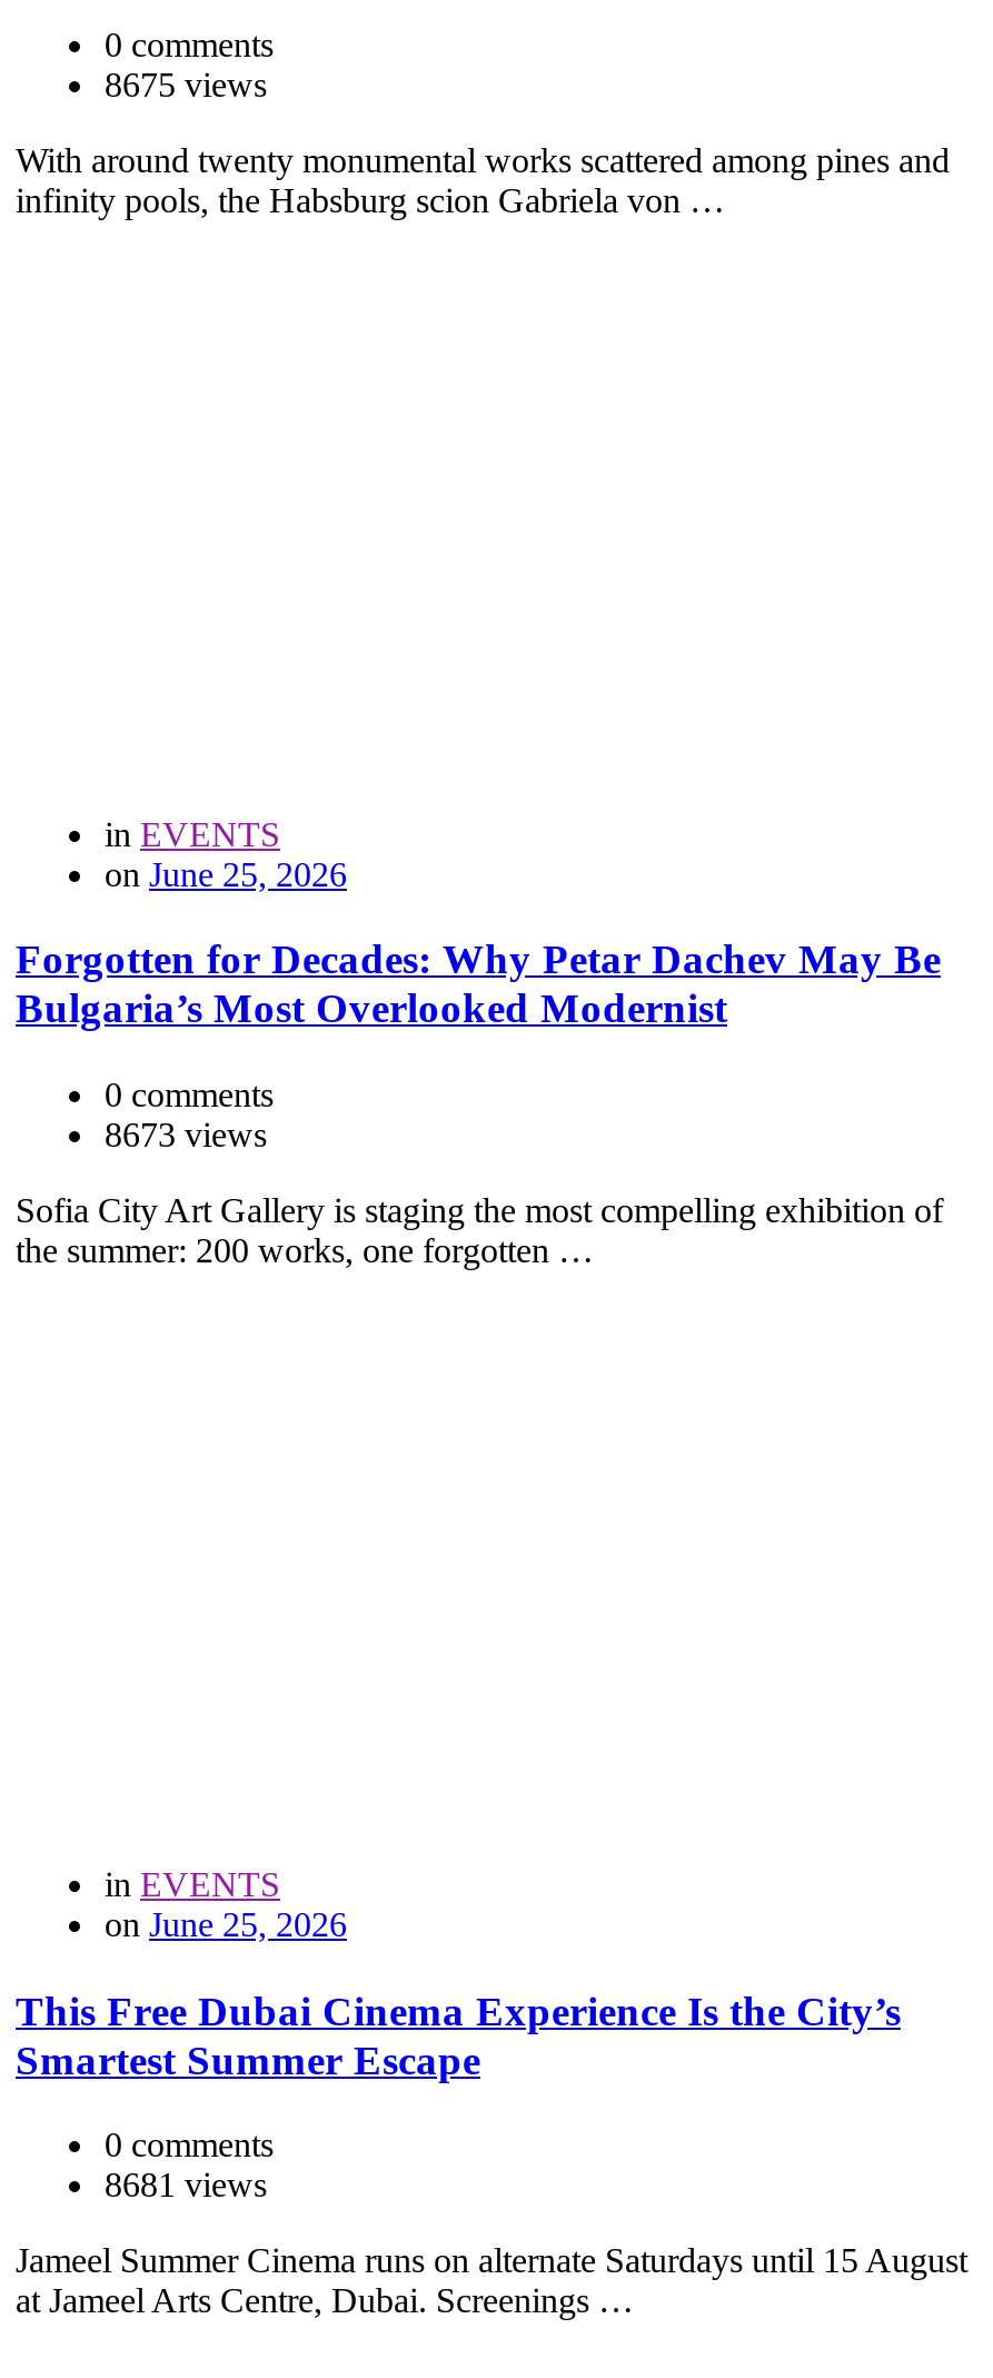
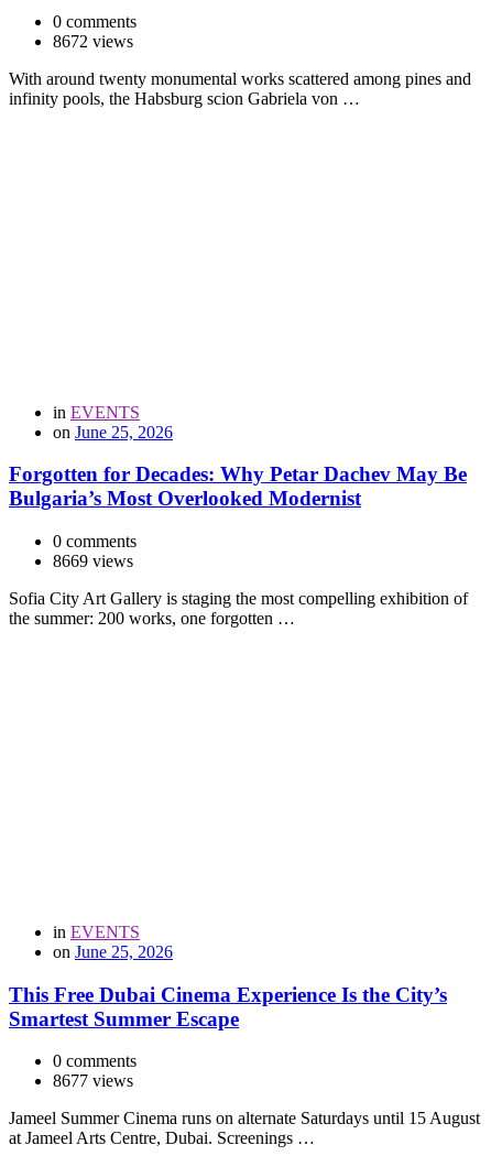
- 8675 views
+ 8672 views

- 8673 views
+ 8669 views

- 8681 views
+ 8677 views
